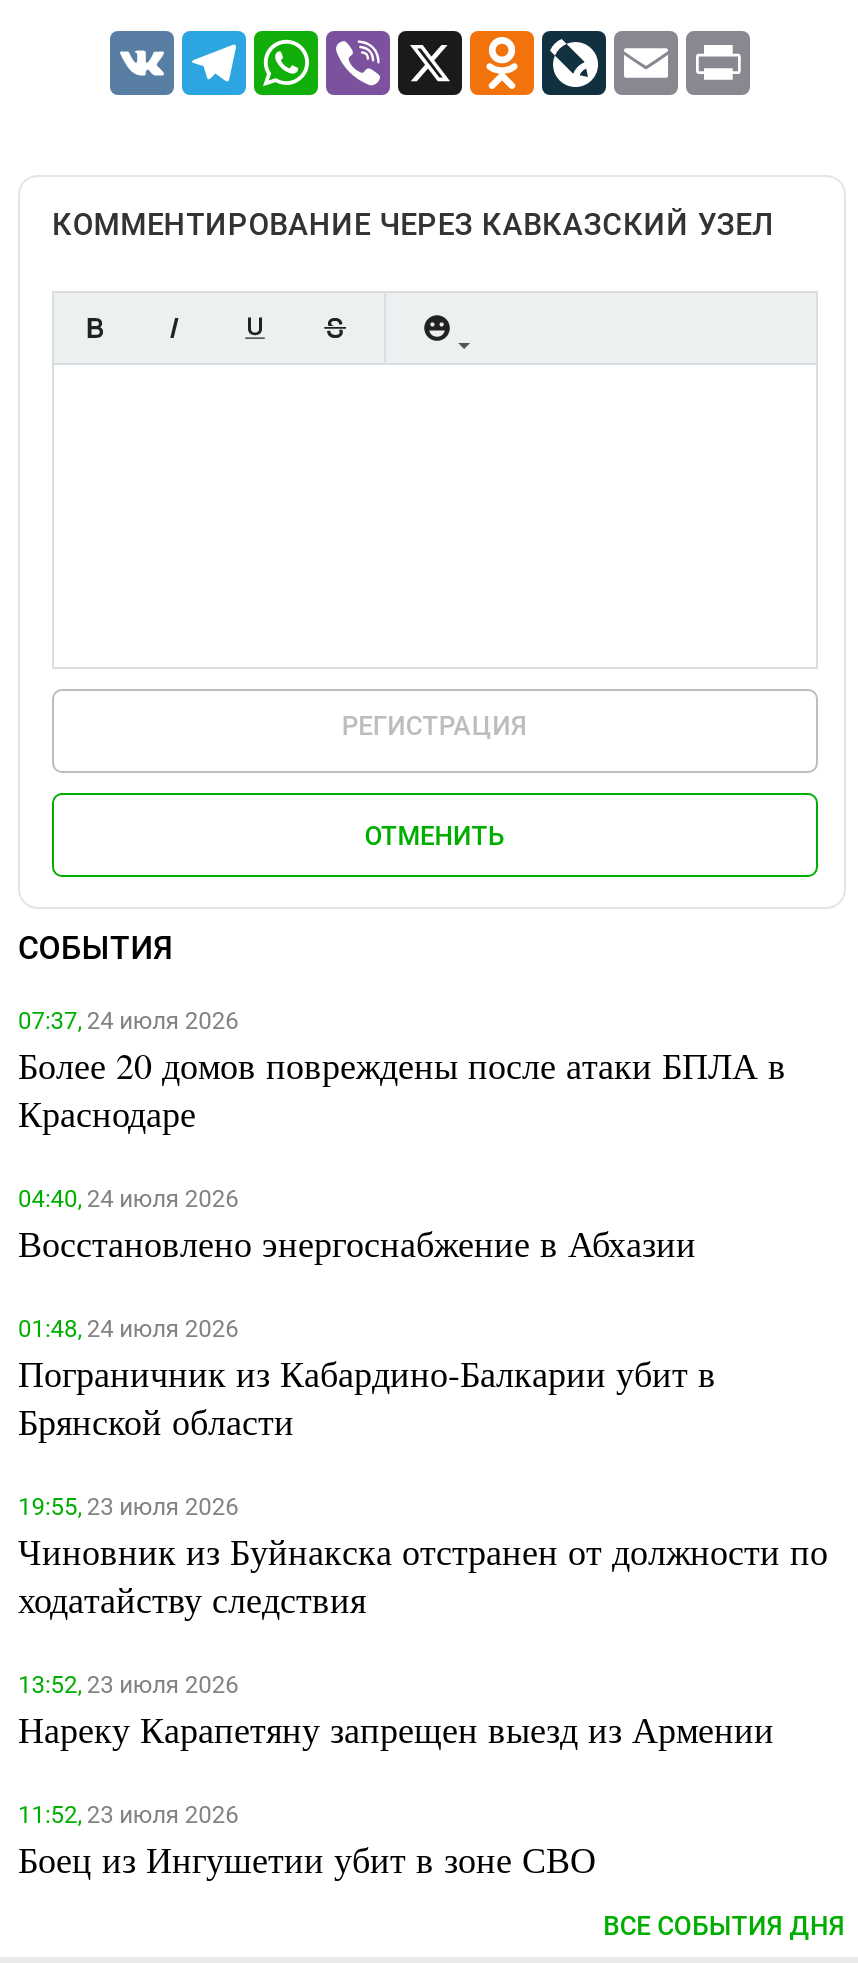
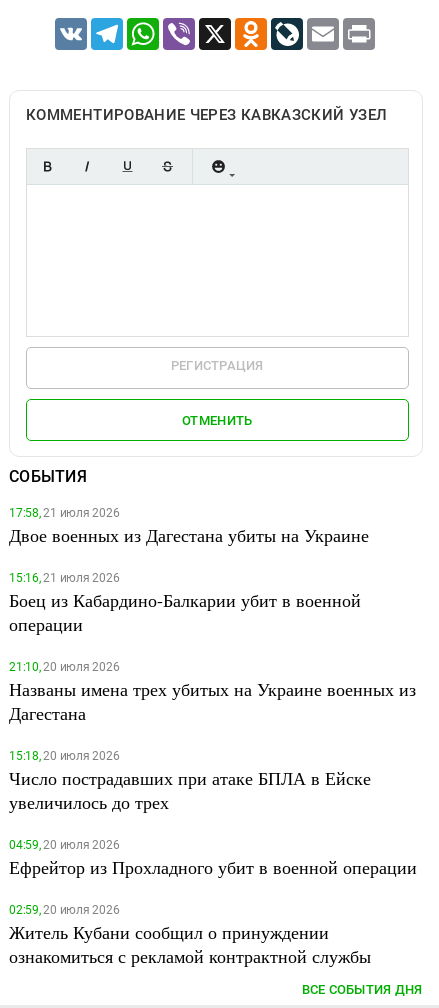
- 07:37, 24 июля 2026
- Более 20 домов повреждены после атаки БПЛА в
- Краснодаре
+ 17:58, 21 июля 2026
+ Двое военных из Дагестана убиты на Украине

- 04:40, 24 июля 2026
- Восстановлено энергоснабжение в Абхазии
+ 15:16, 21 июля 2026
+ Боец из Кабардино-Балкарии убит в военной
+ операции

- 01:48, 24 июля 2026
- Пограничник из Кабардино-Балкарии убит в
- Брянской области
+ 21:10, 20 июля 2026
+ Названы имена трех убитых на Украине военных из
+ Дагестана

- 19:55, 23 июля 2026
- Чиновник из Буйнакска отстранен от должности по
- ходатайству следствия
+ 15:18, 20 июля 2026
+ Число пострадавших при атаке БПЛА в Ейске
+ увеличилось до трех

- 13:52, 23 июля 2026
- Нареку Карапетяну запрещен выезд из Армении
+ 04:59, 20 июля 2026
+ Ефрейтор из Прохладного убит в военной операции

- 11:52, 23 июля 2026
- Боец из Ингушетии убит в зоне СВО
+ 02:59, 20 июля 2026
+ Житель Кубани сообщил о принуждении
+ ознакомиться с рекламой контрактной службы
